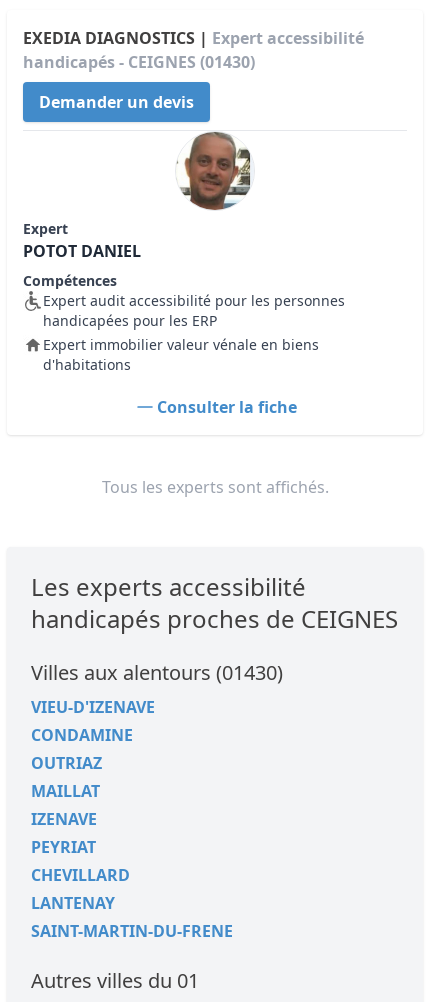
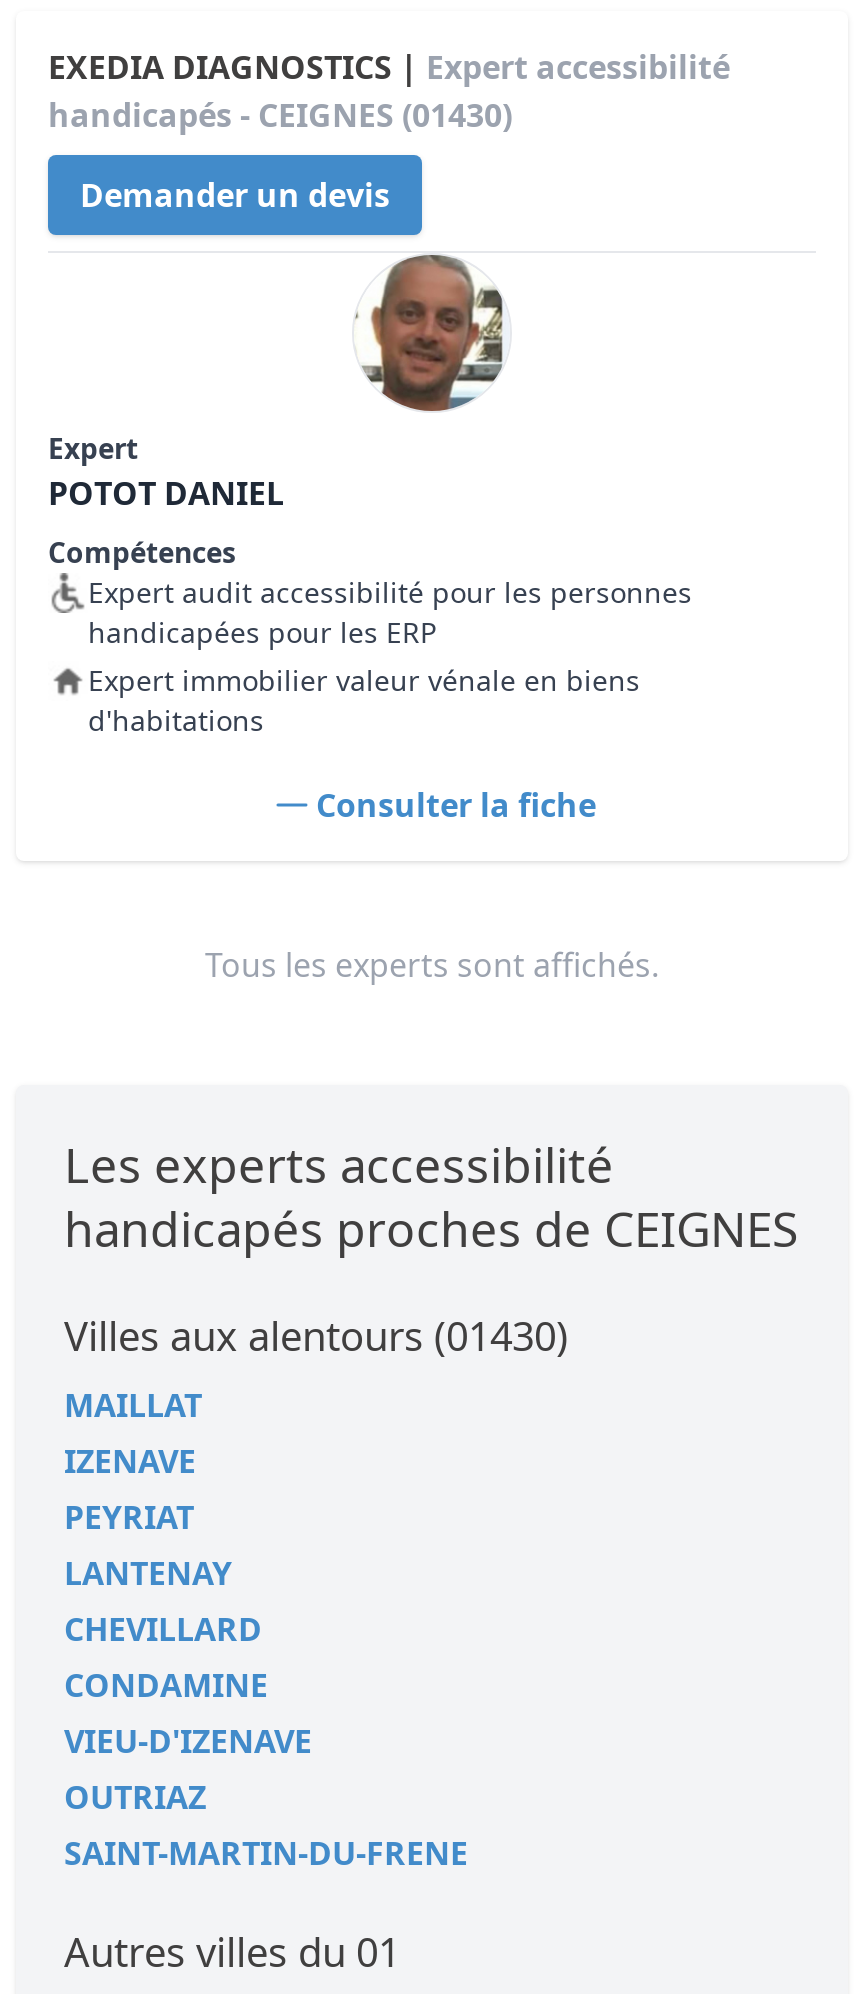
moved down: VIEU-D'IZENAVE | CONDAMINE | OUTRIAZ

moved up: MAILLAT | IZENAVE | PEYRIAT

moved up: CHEVILLARD

moved up: LANTENAY
